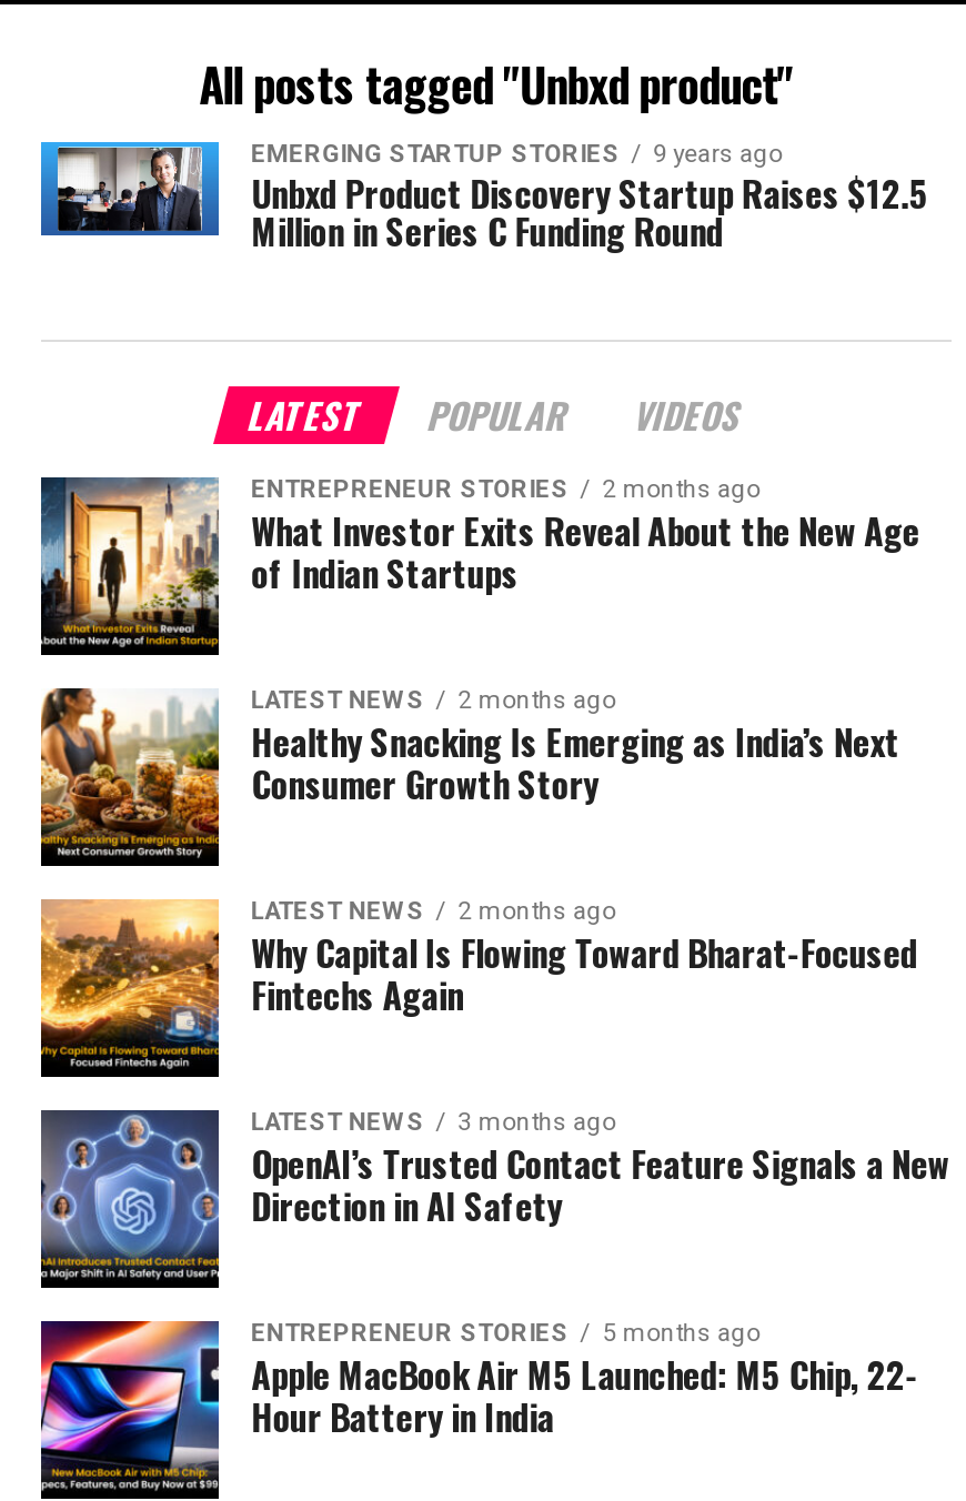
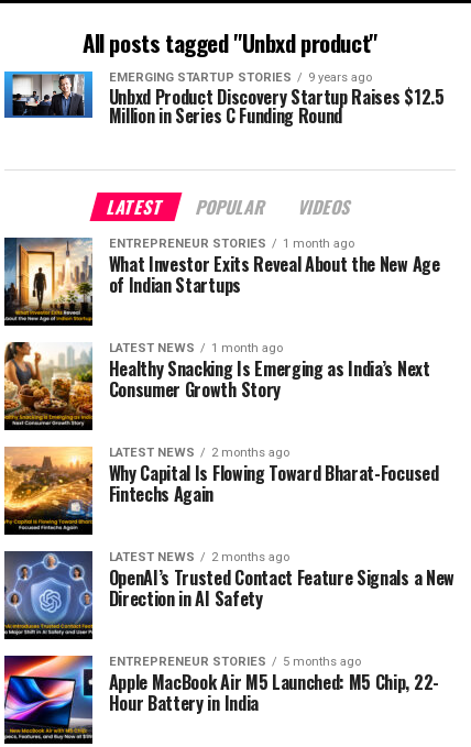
- ENTREPRENEUR STORIES 2 months ago
+ ENTREPRENEUR STORIES 1 month ago

- LATEST NEWS 2 months ago
+ LATEST NEWS 1 month ago

- LATEST NEWS 3 months ago
+ LATEST NEWS 2 months ago
